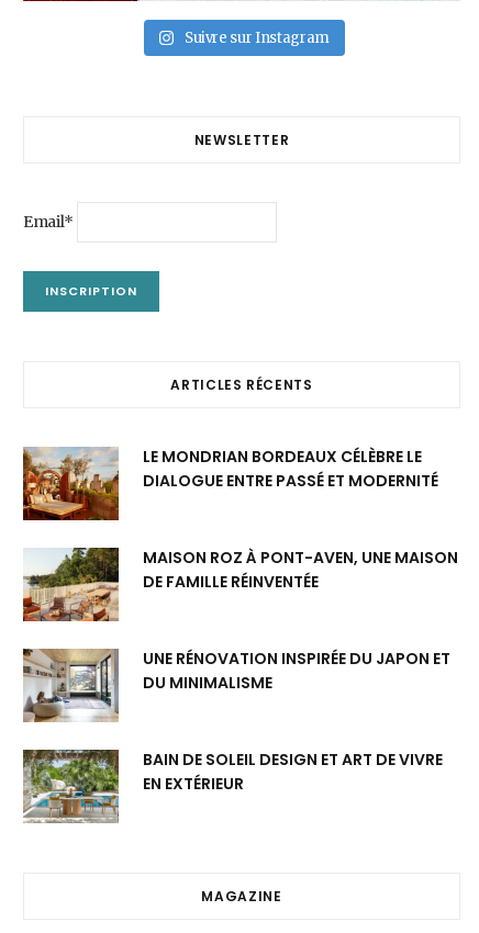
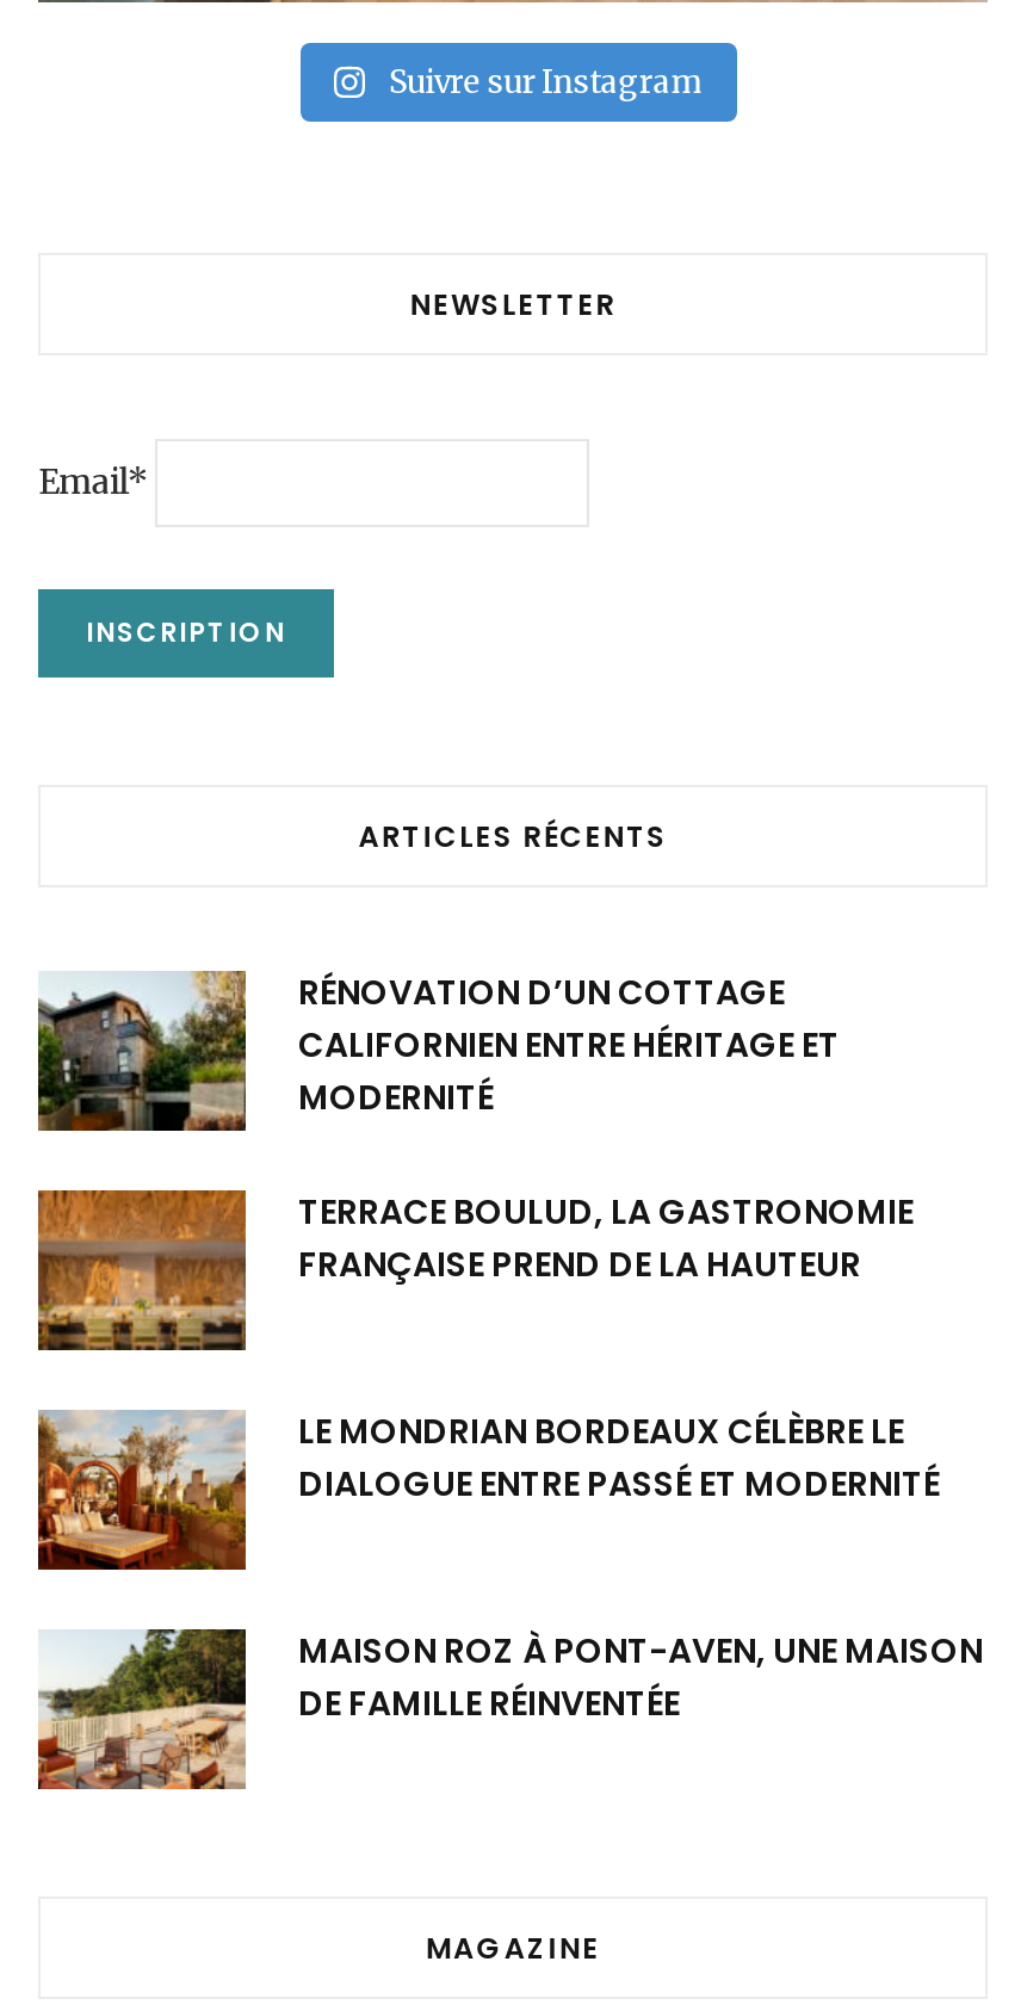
+ [image]
+ RÉNOVATION D’UN COTTAGE
+ CALIFORNIEN ENTRE HÉRITAGE ET
+ MODERNITÉ
+ TERRACE BOULUD, LA GASTRONOMIE
+ FRANÇAISE PREND DE LA HAUTEUR

+ [image]

moved down: [image] | LE MONDRIAN BORDEAUX CÉLÈBRE LE | DIALOGUE ENTRE PASSÉ ET MODERNITÉ | MAISON ROZ À PONT-AVEN, UNE MAISON | DE FAMILLE RÉINVENTÉE

- [image]
- UNE RÉNOVATION INSPIRÉE DU JAPON ET
- DU MINIMALISME
- BAIN DE SOLEIL DESIGN ET ART DE VIVRE
- EN EXTÉRIEUR

- [image]
